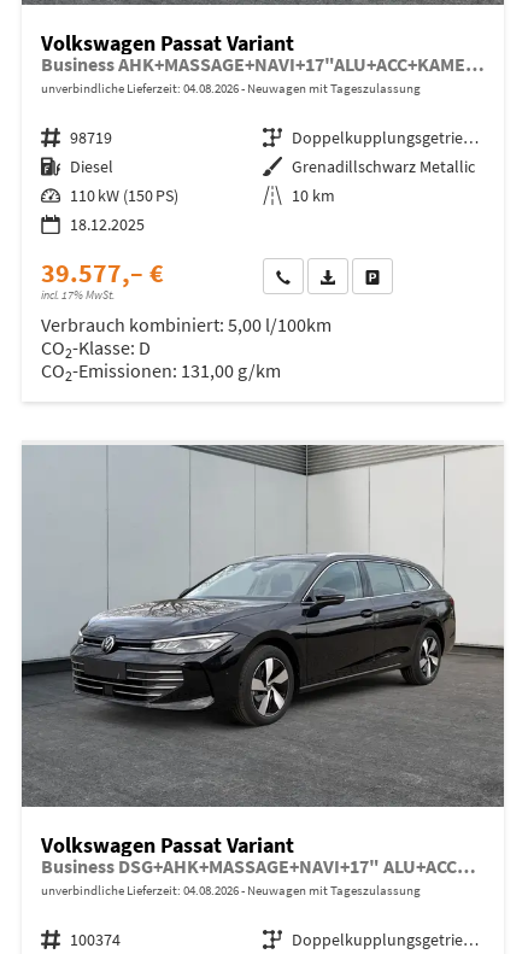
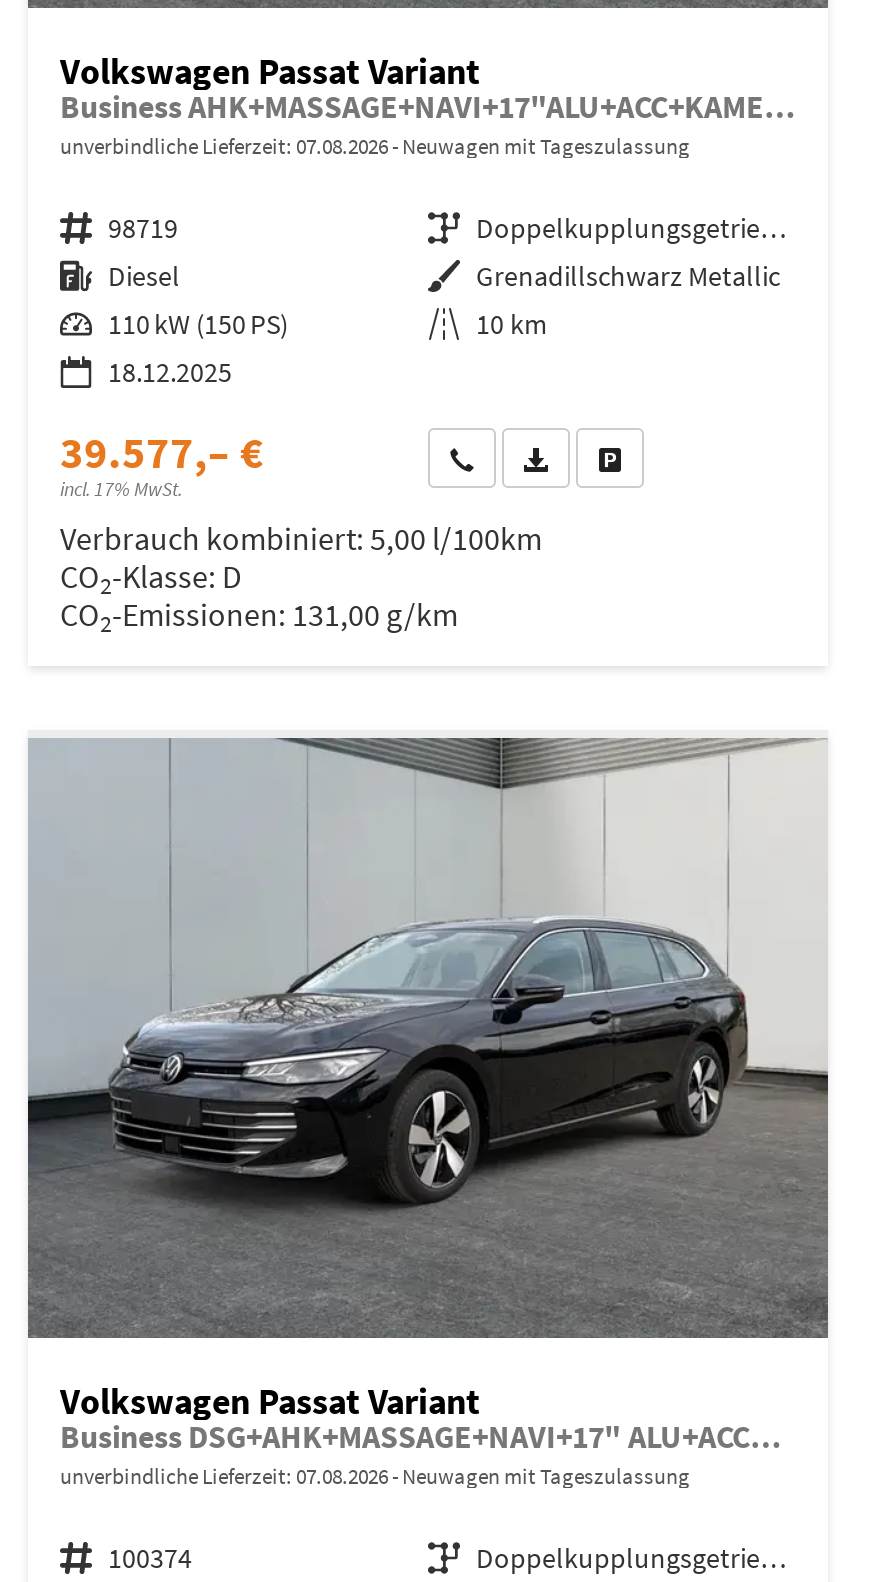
- unverbindliche Lieferzeit: 04.08.2026 Neuwagen mit Tageszulassung
+ unverbindliche Lieferzeit: 07.08.2026 Neuwagen mit Tageszulassung

- unverbindliche Lieferzeit: 04.08.2026 Neuwagen mit Tageszulassung
+ unverbindliche Lieferzeit: 07.08.2026 Neuwagen mit Tageszulassung
